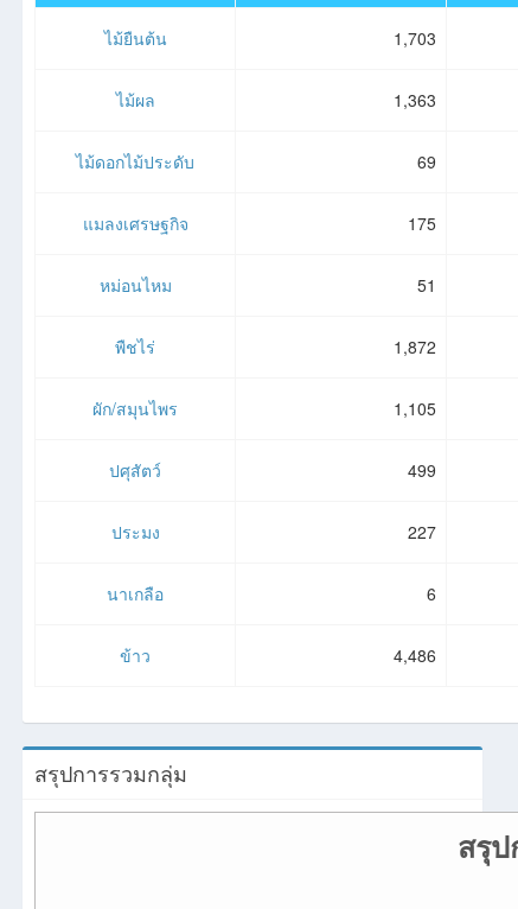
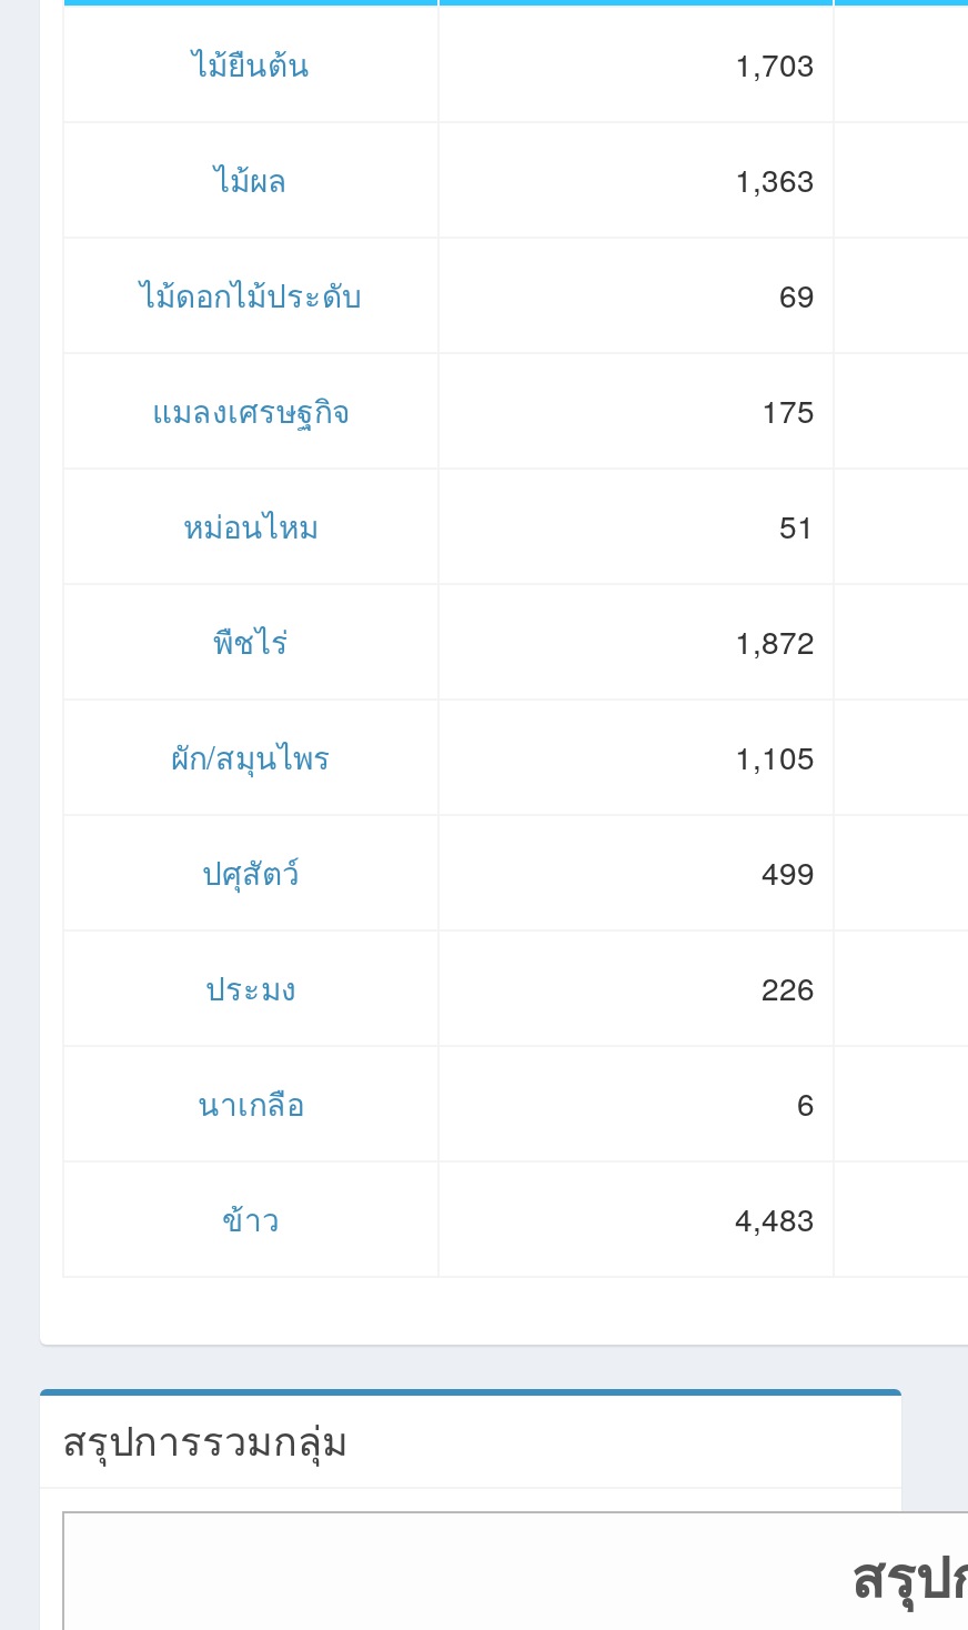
- 227
+ 226

- 4,486
+ 4,483
